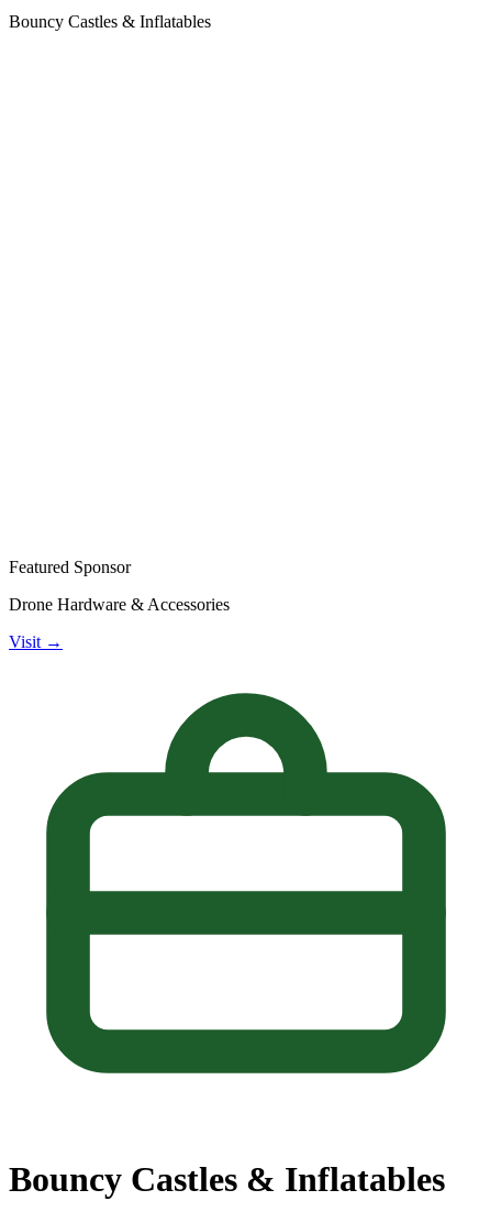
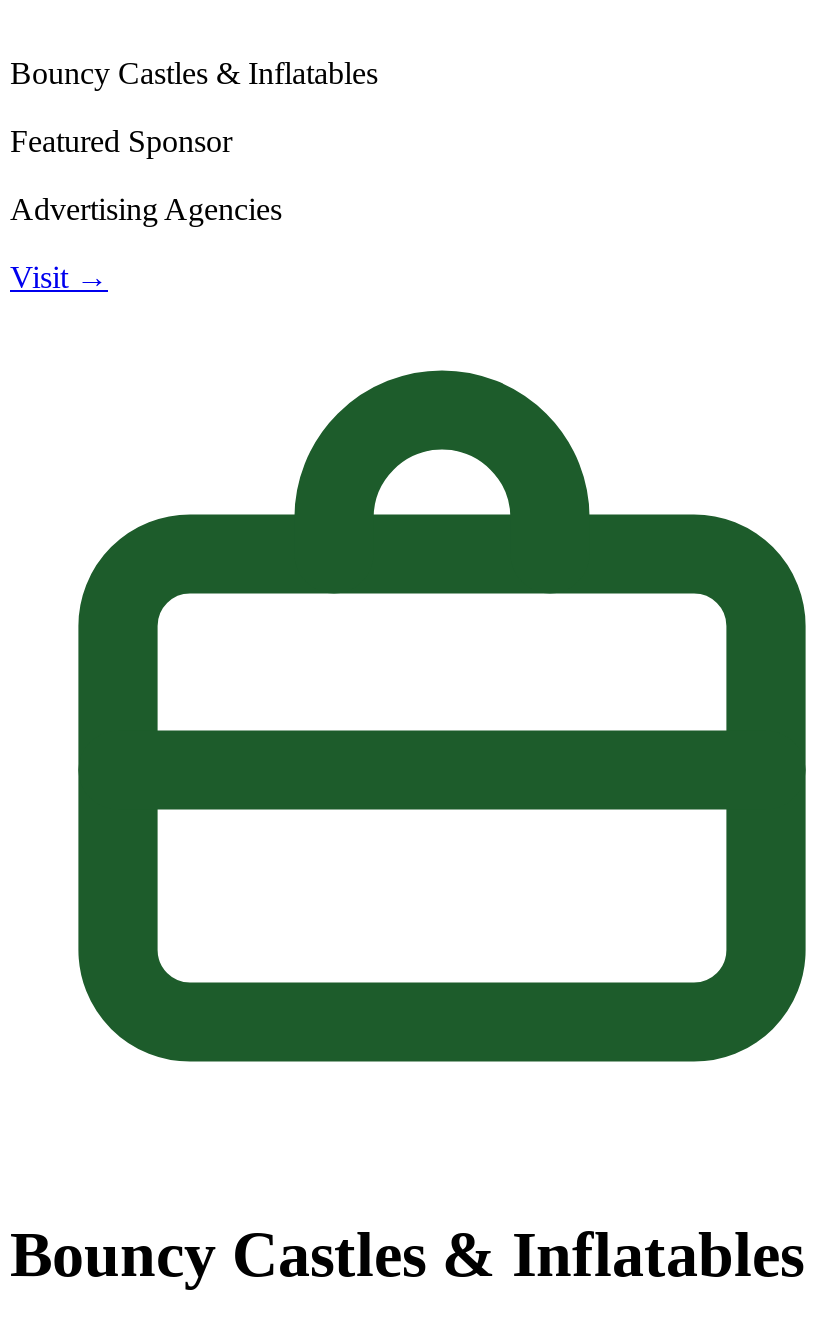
- Drone Hardware & Accessories
+ Advertising Agencies
